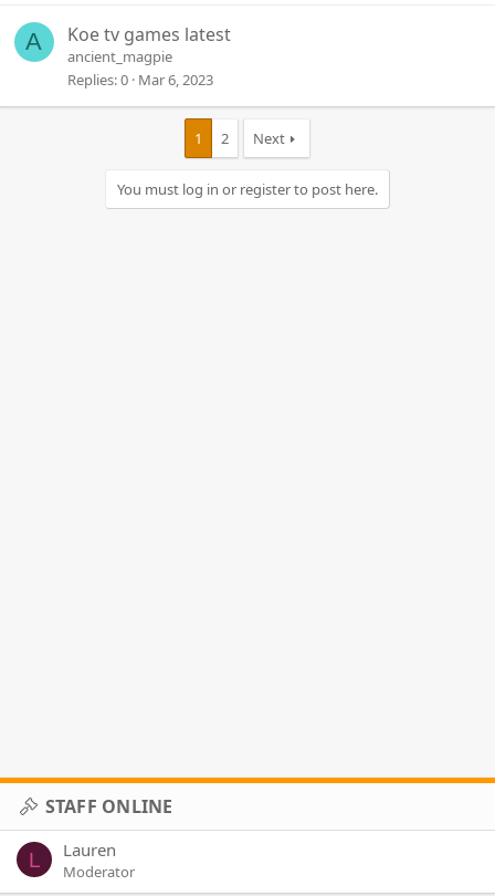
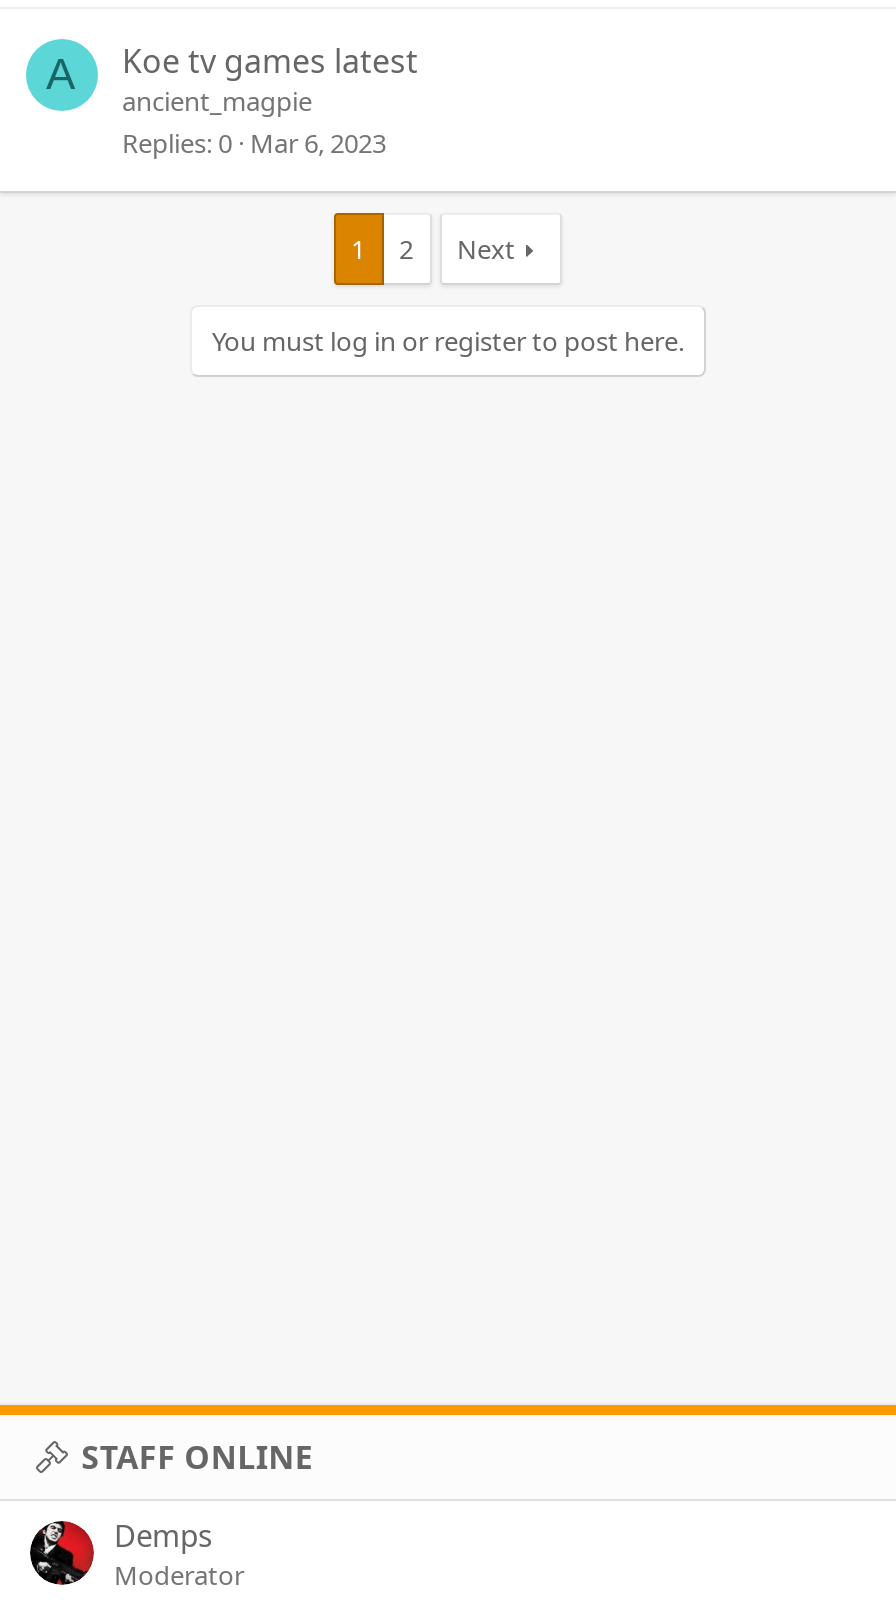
- L
- Lauren
+ Demps
